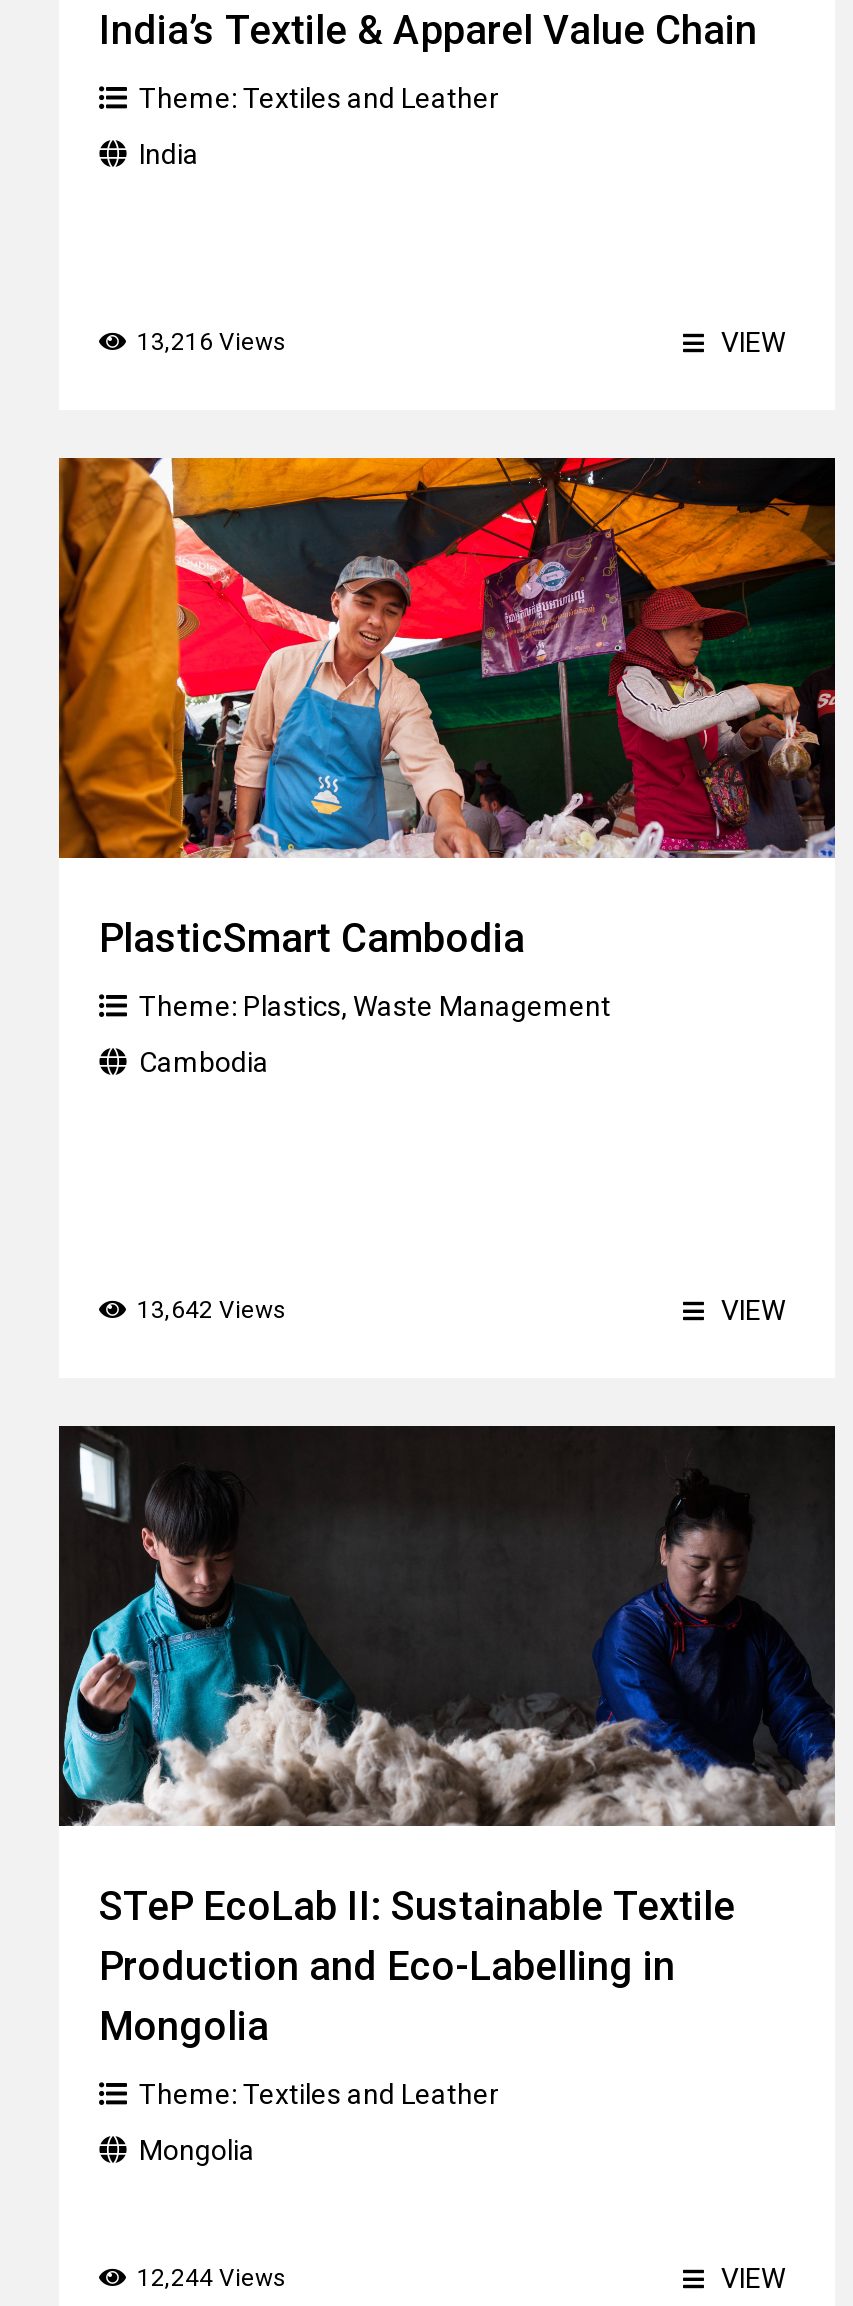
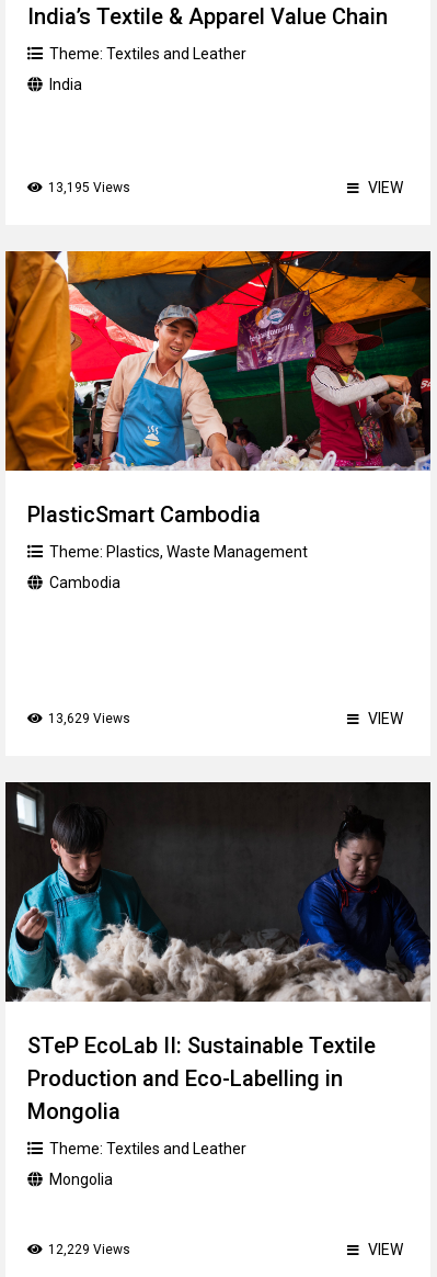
- 13,216 Views
+ 13,195 Views

- 13,642 Views
+ 13,629 Views

- 12,244 Views
+ 12,229 Views
